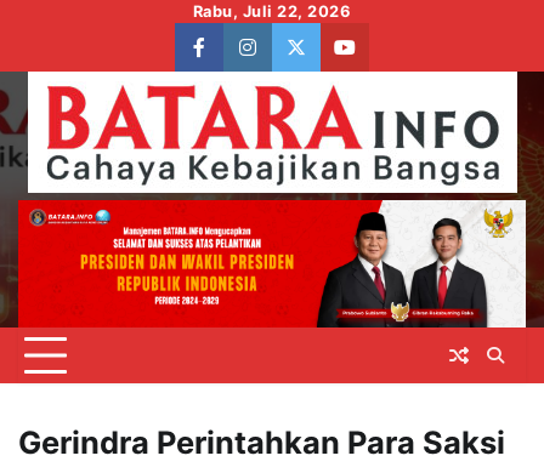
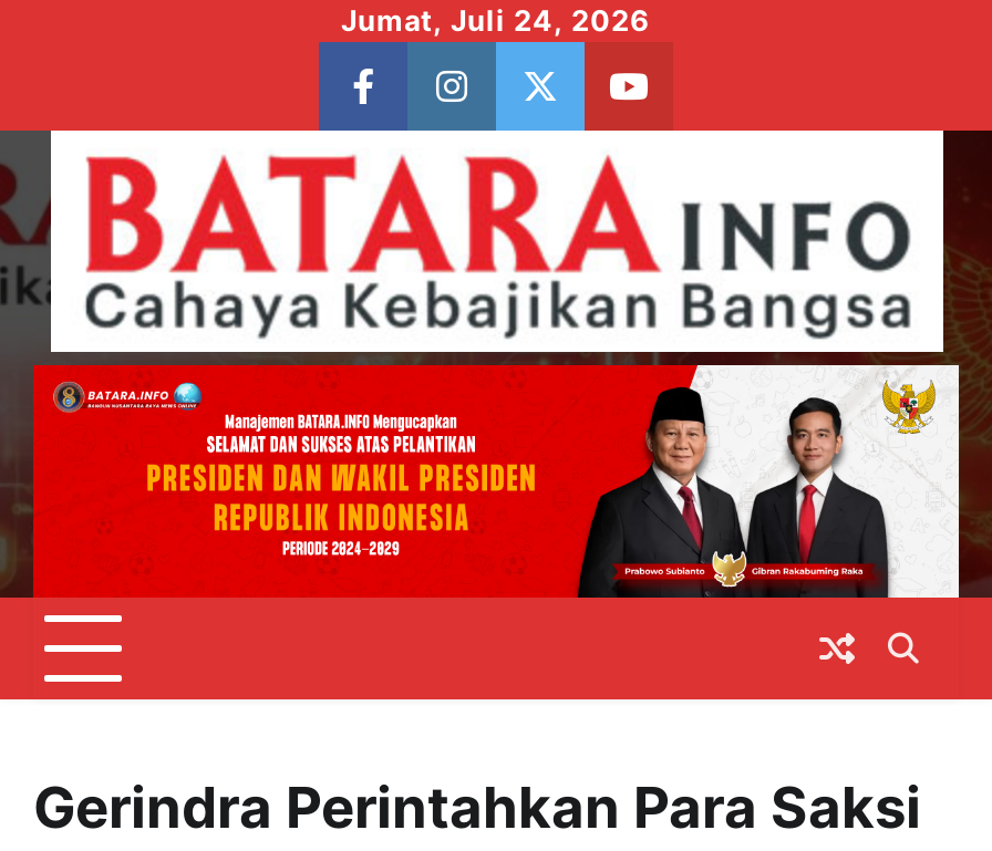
- Rabu, Juli 22, 2026
+ Jumat, Juli 24, 2026
